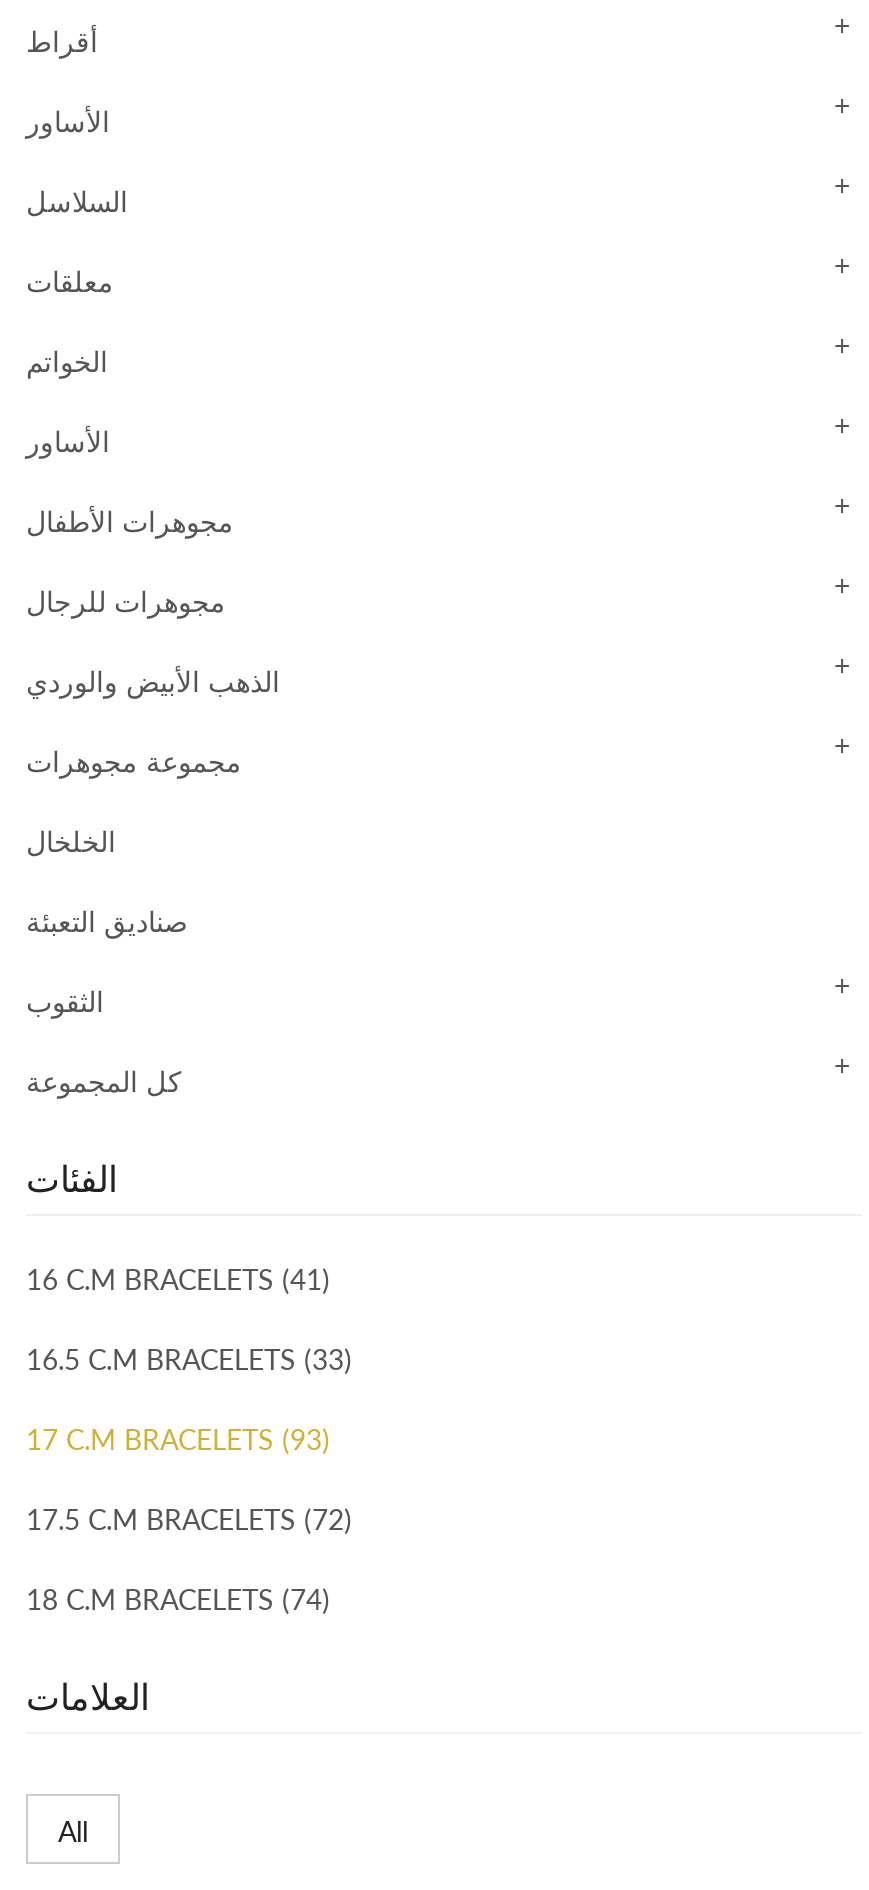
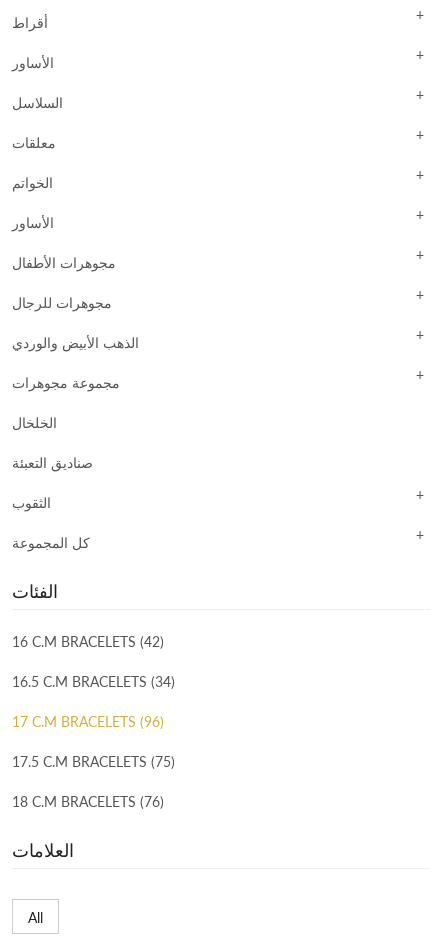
- 16 C.M BRACELETS (41)
+ 16 C.M BRACELETS (42)

- 16.5 C.M BRACELETS (33)
+ 16.5 C.M BRACELETS (34)

- 17 C.M BRACELETS (93)
+ 17 C.M BRACELETS (96)

- 17.5 C.M BRACELETS (72)
+ 17.5 C.M BRACELETS (75)

- 18 C.M BRACELETS (74)
+ 18 C.M BRACELETS (76)
